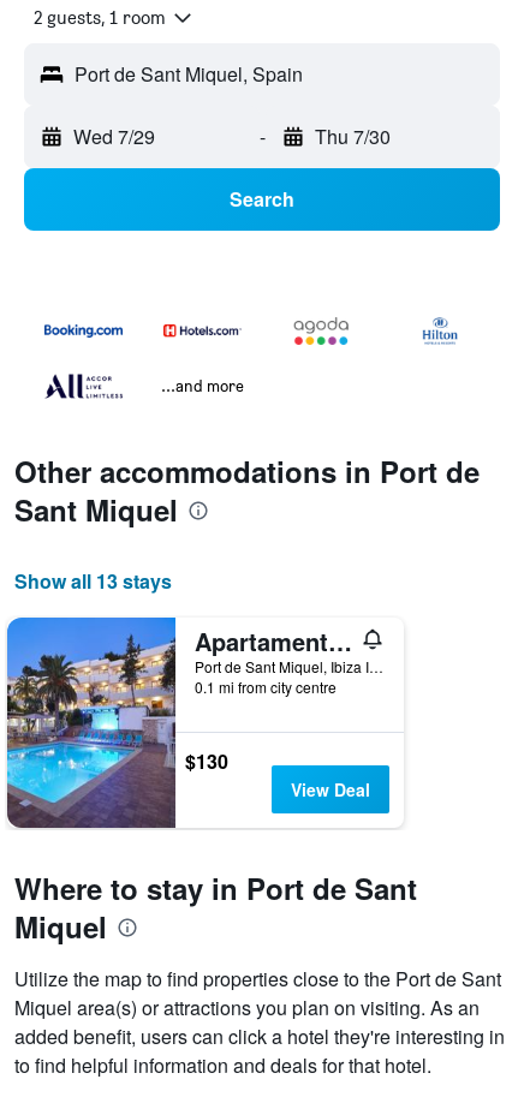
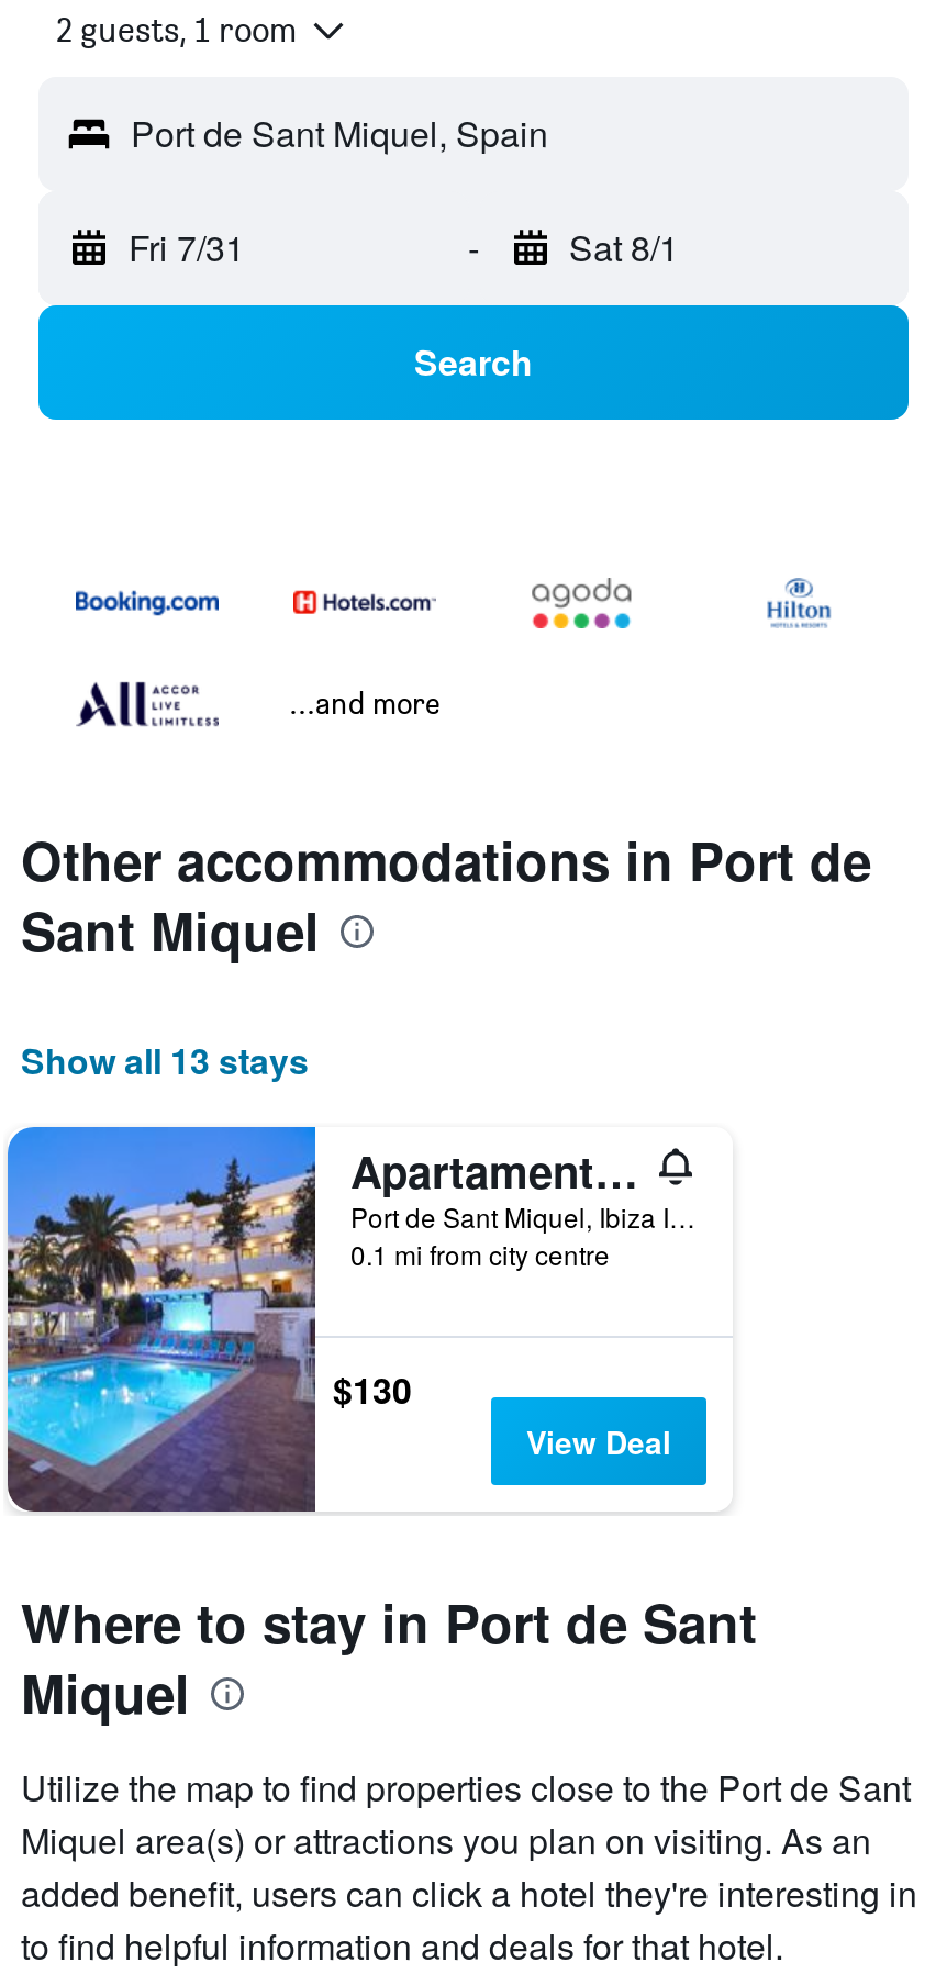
- Wed 7/29
+ Fri 7/31

- Thu 7/30
+ Sat 8/1
